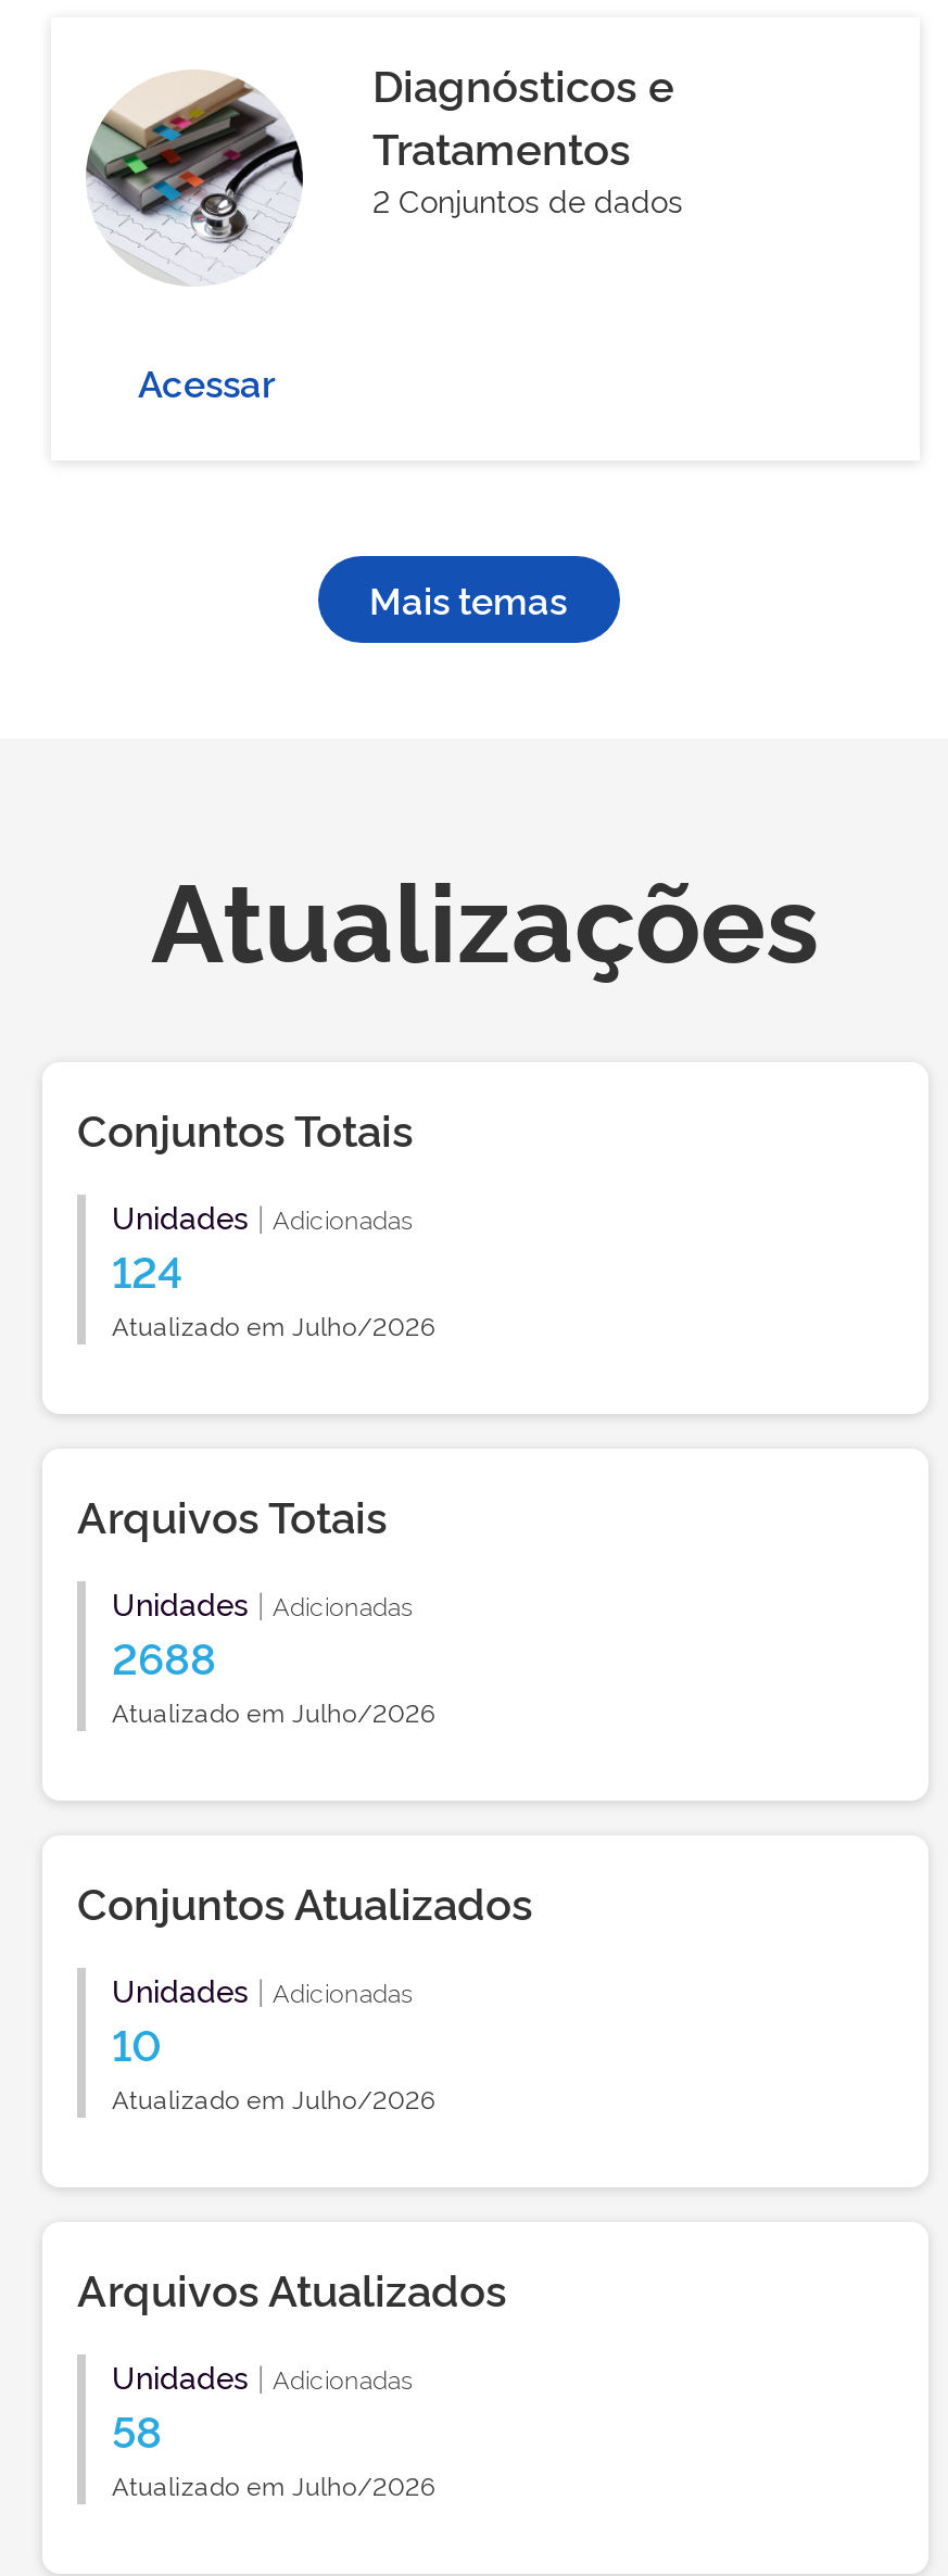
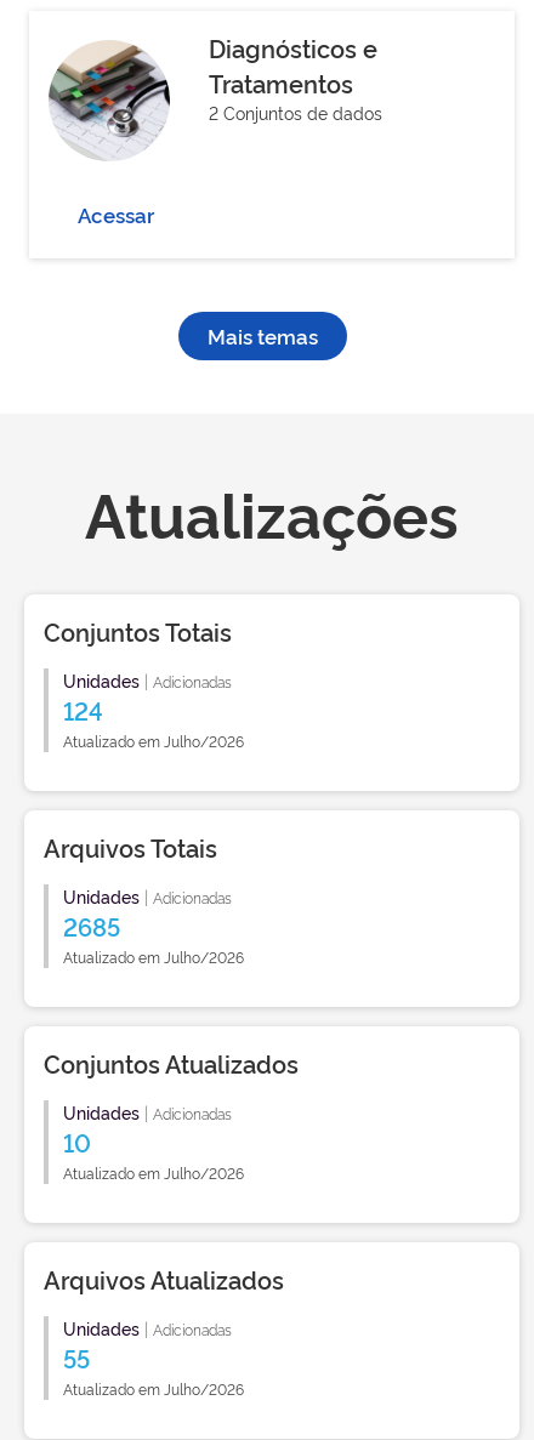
- 2688
+ 2685

- 58
+ 55
